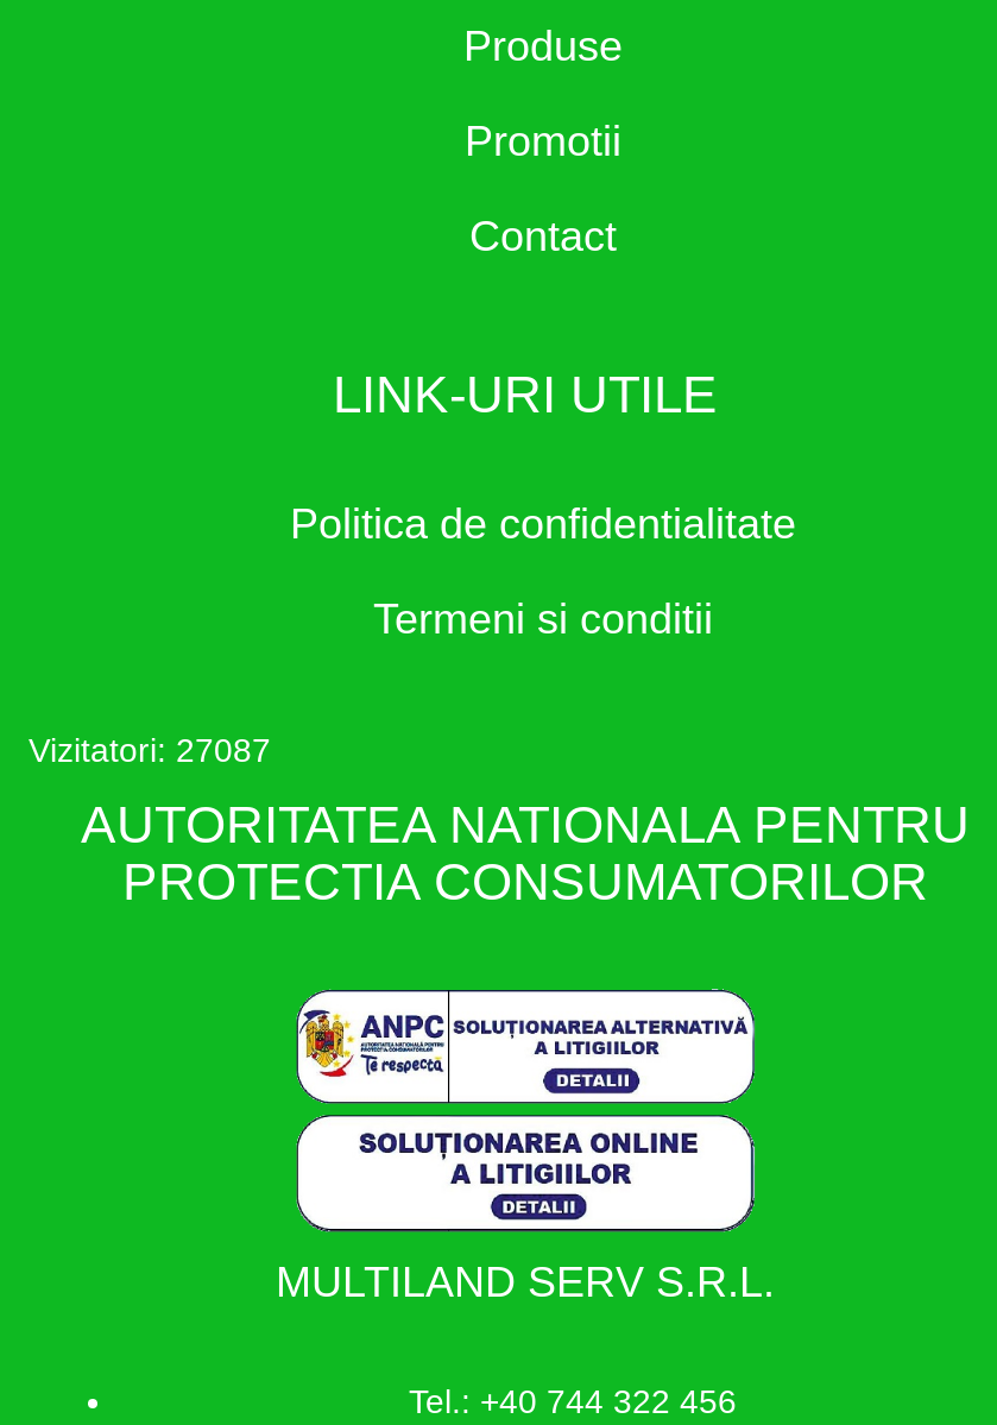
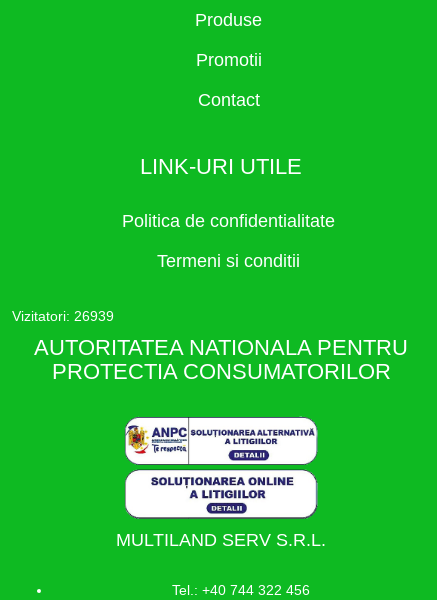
- Vizitatori: 27087
+ Vizitatori: 26939
